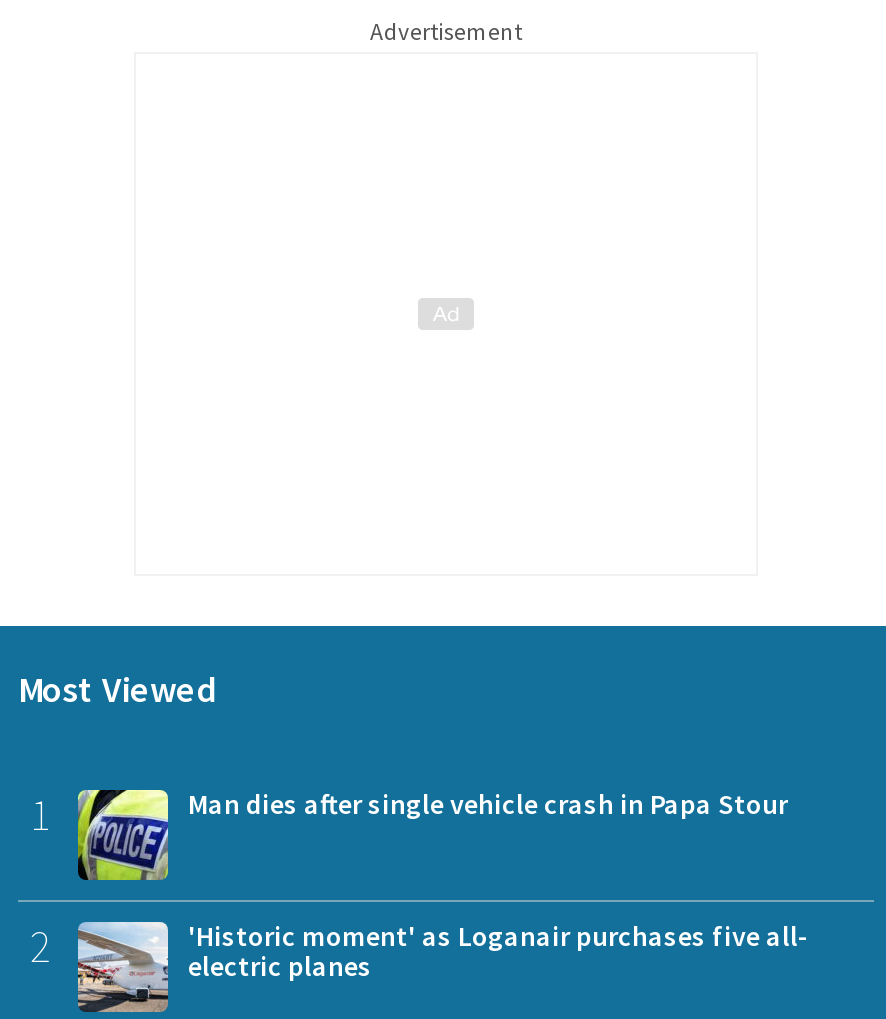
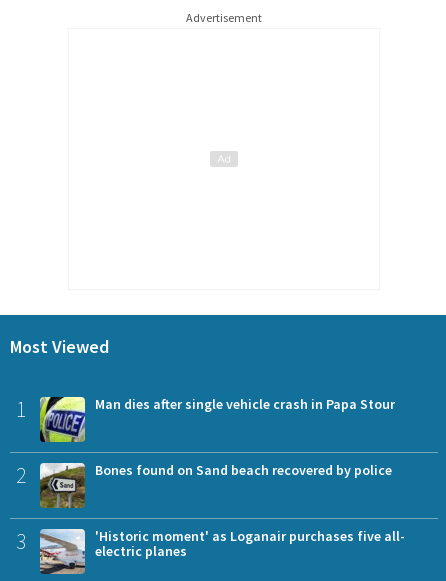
+ [image]
+ Bones found on Sand beach recovered by police
+ 3
